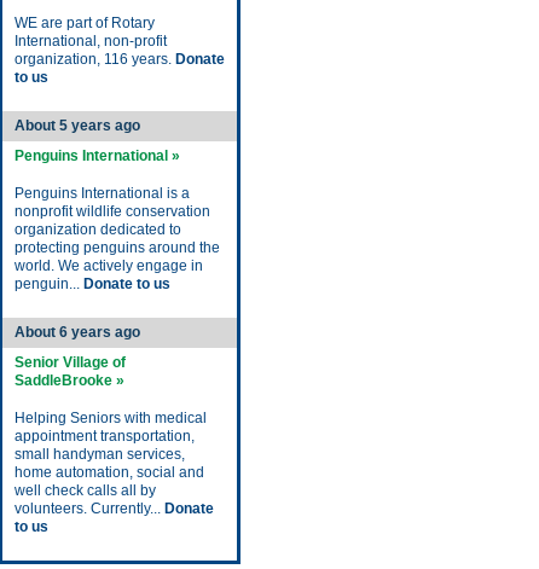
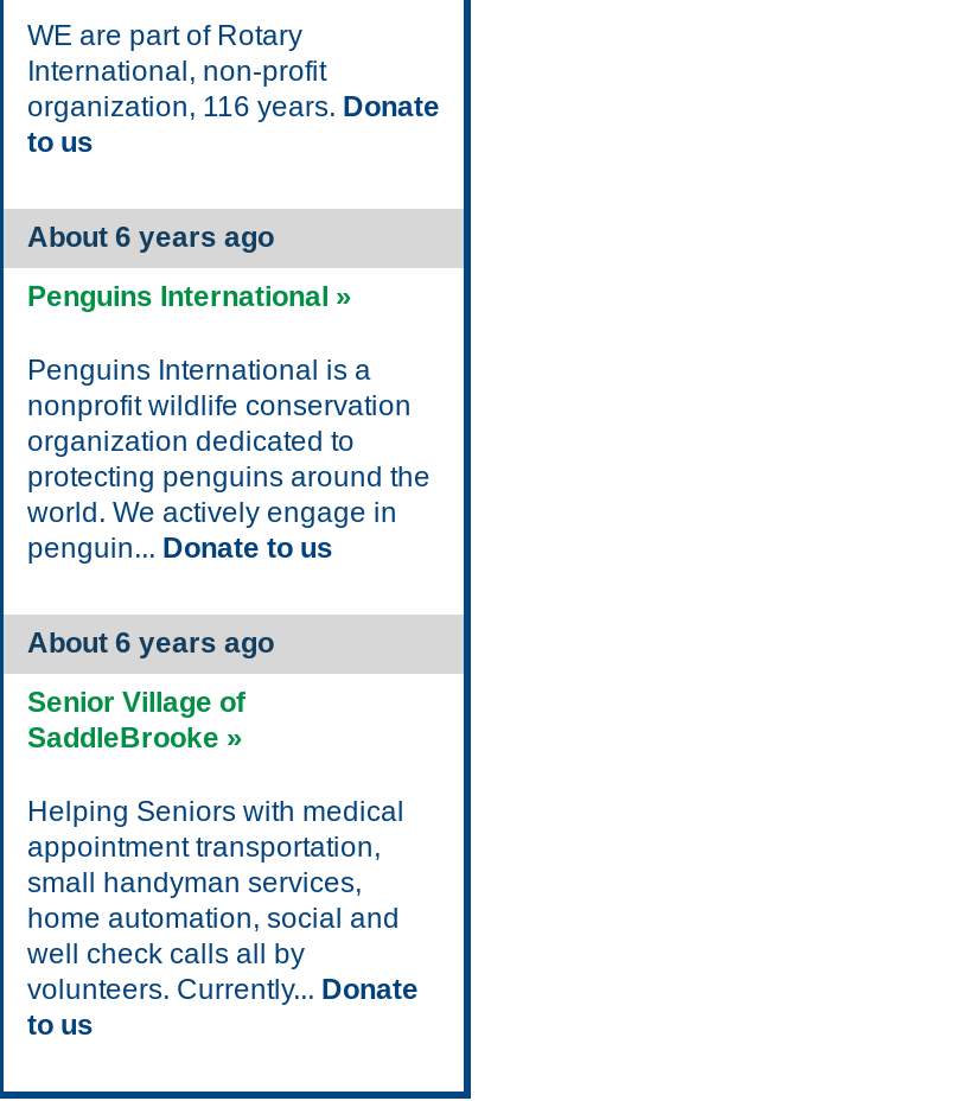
- About 5 years ago
+ About 6 years ago
